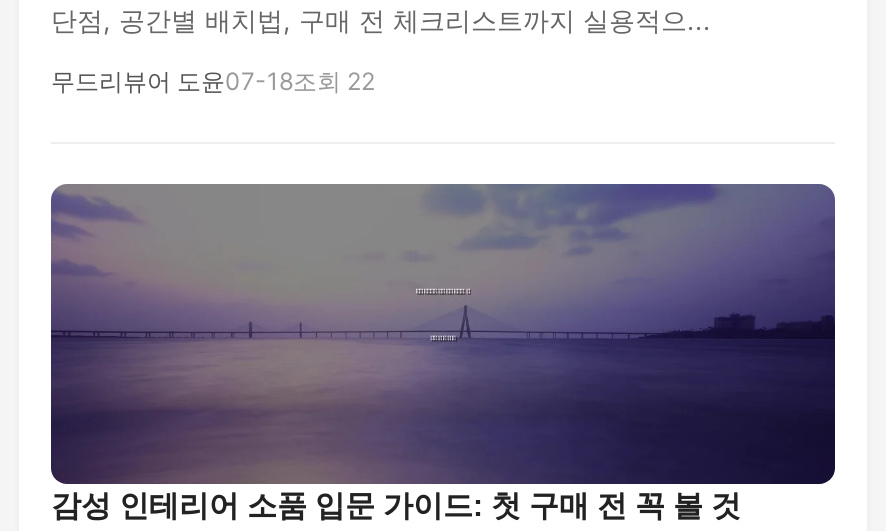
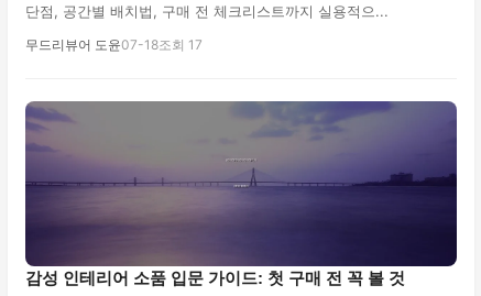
- 무드리뷰어 도윤07-18조회 22
+ 무드리뷰어 도윤07-18조회 17
